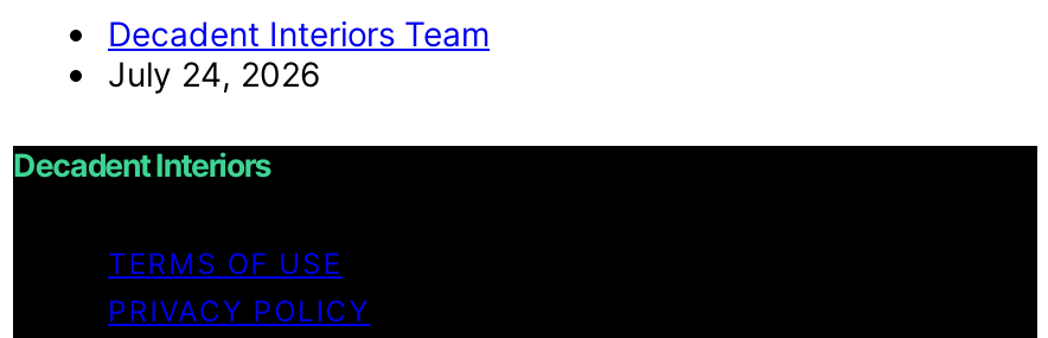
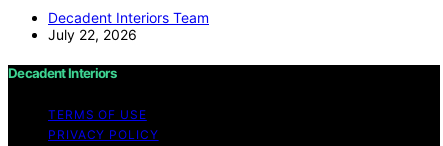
- July 24, 2026
+ July 22, 2026
